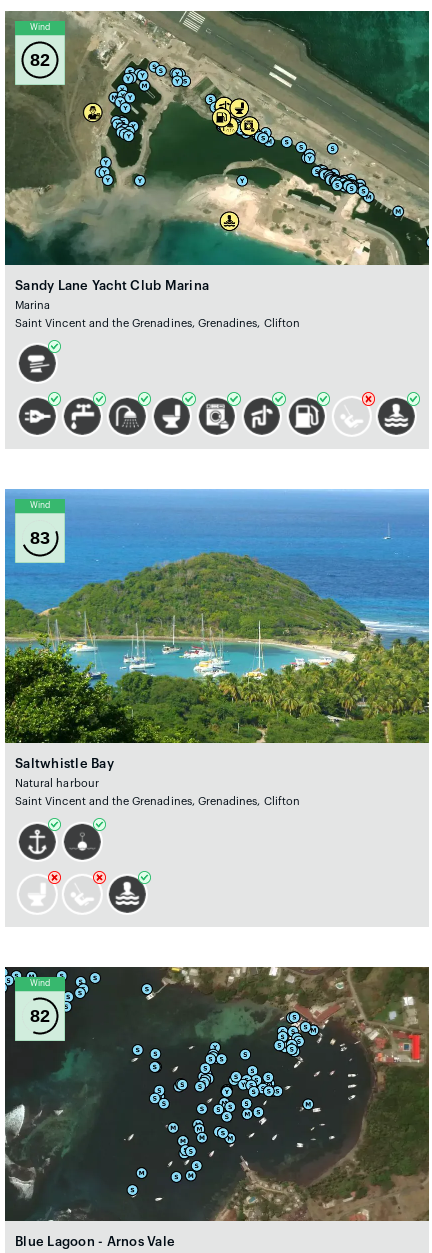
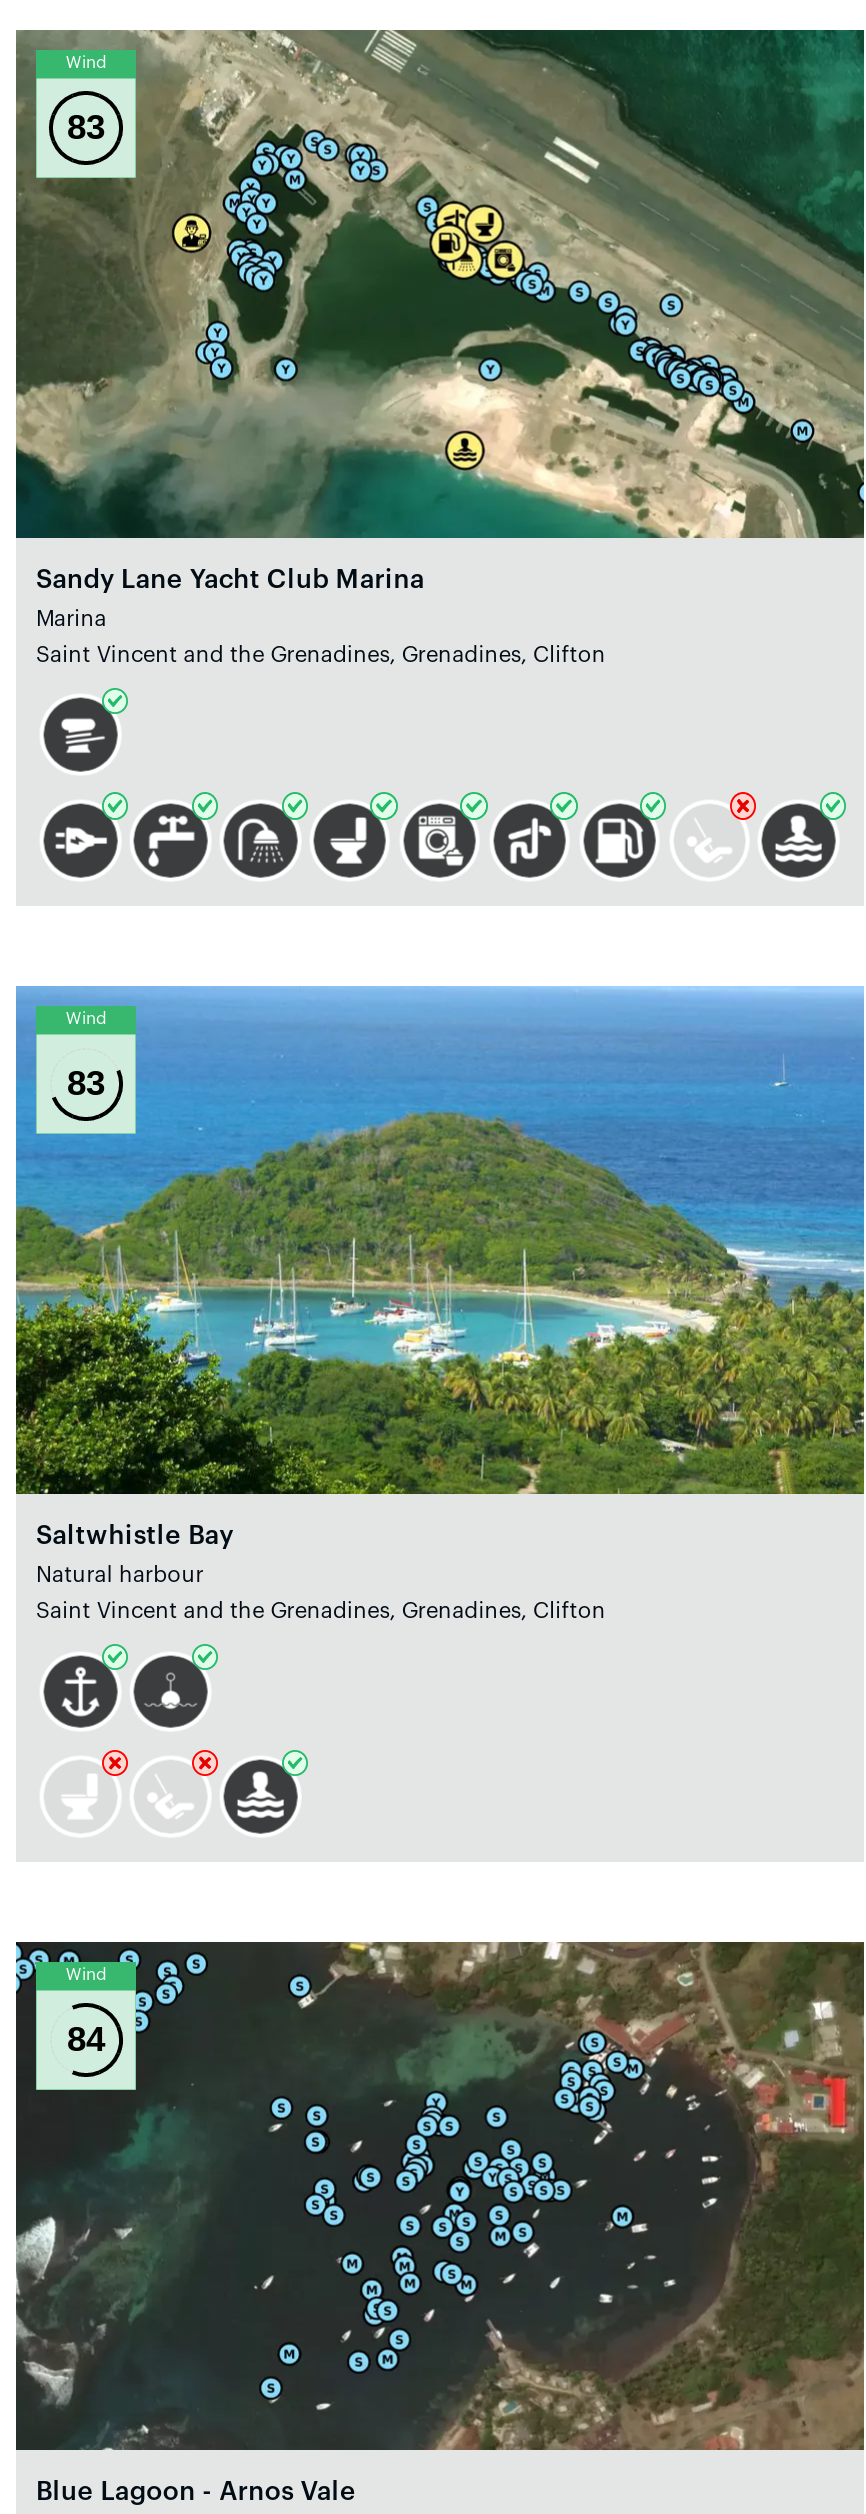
- 82
+ 83

- 82
+ 84
